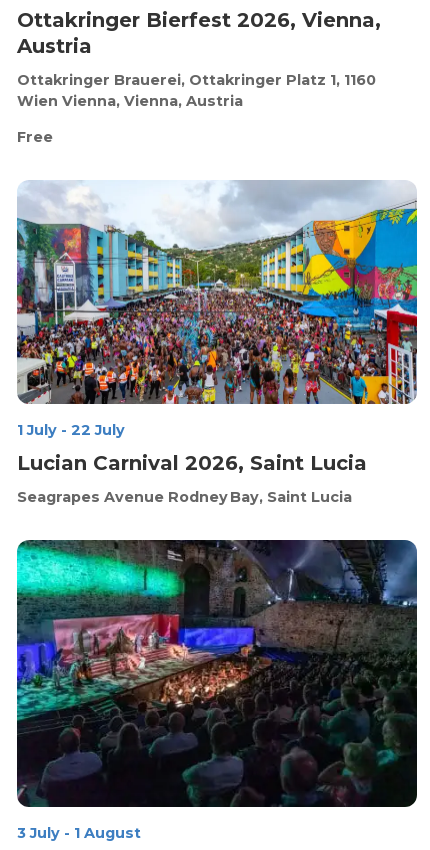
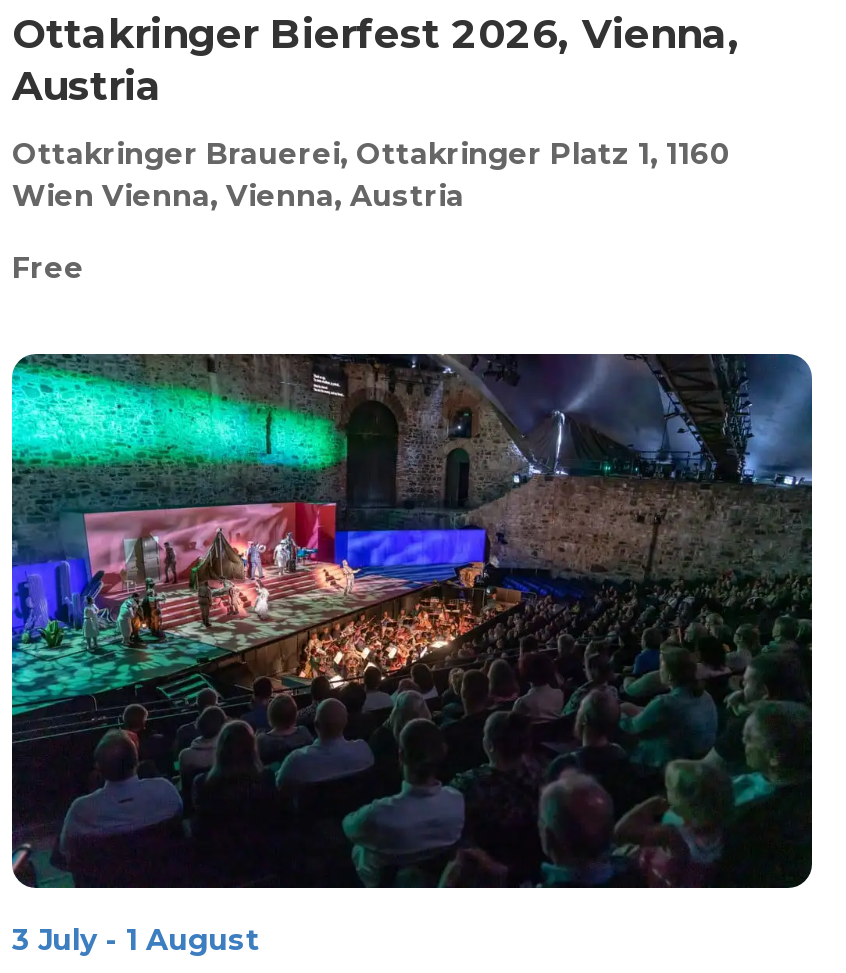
- [image]
- 1 July - 22 July

- Lucian Carnival 2026, Saint Lucia

- Seagrapes Avenue Rodney Bay, Saint Lucia
